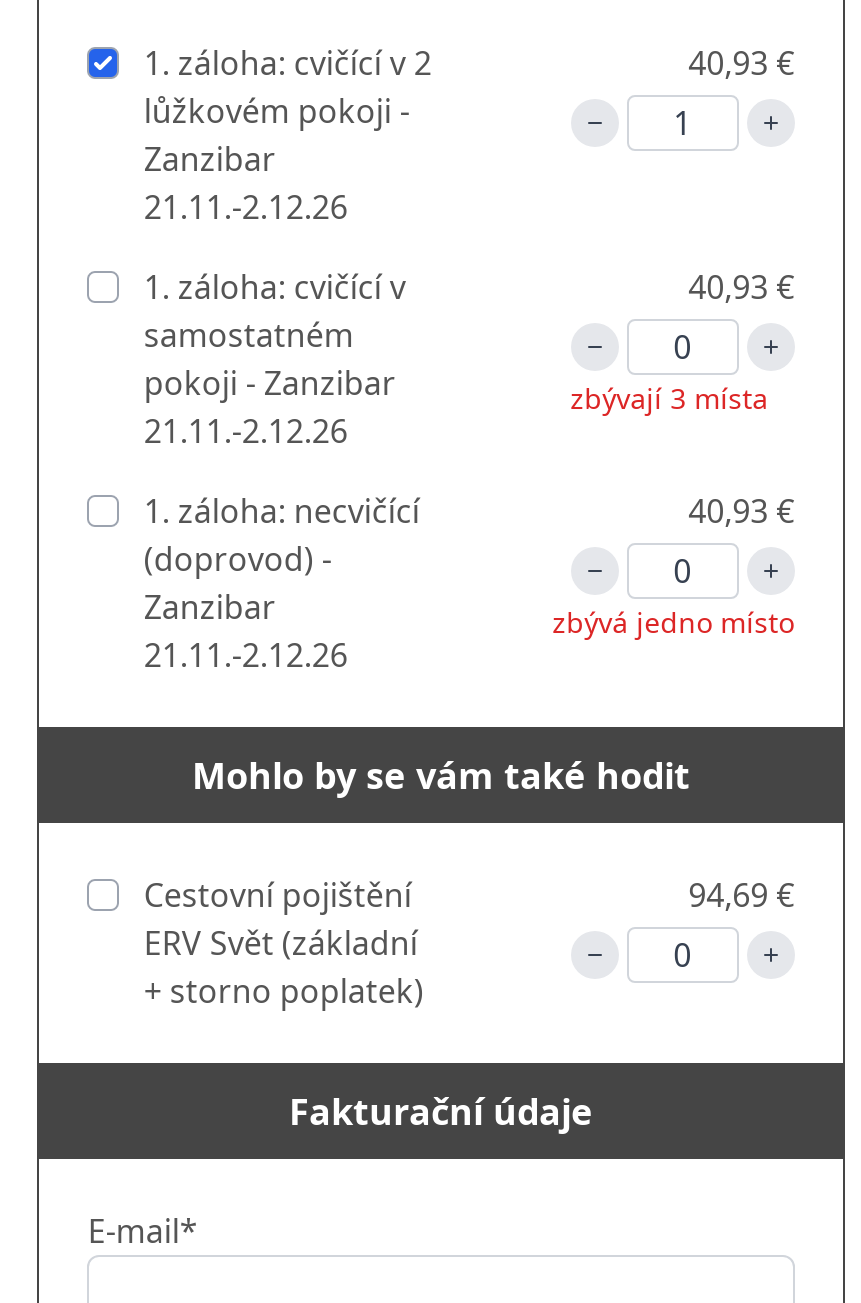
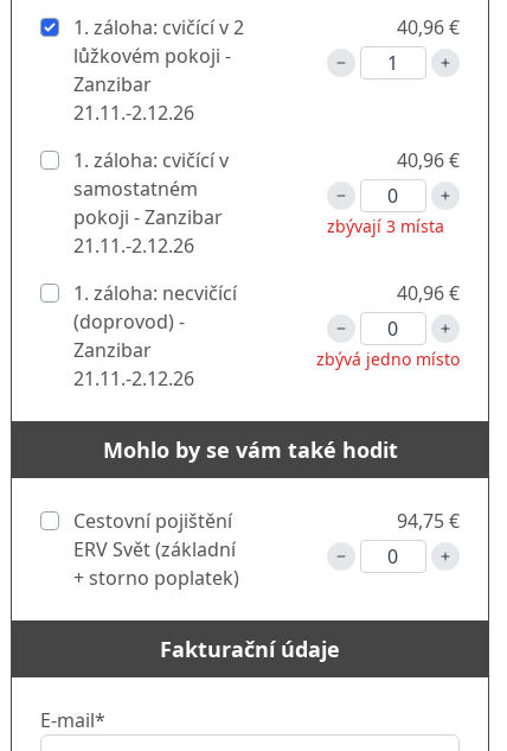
- 40,93 €
+ 40,96 €

- 40,93 €
+ 40,96 €

- 40,93 €
+ 40,96 €

- 94,69 €
+ 94,75 €
